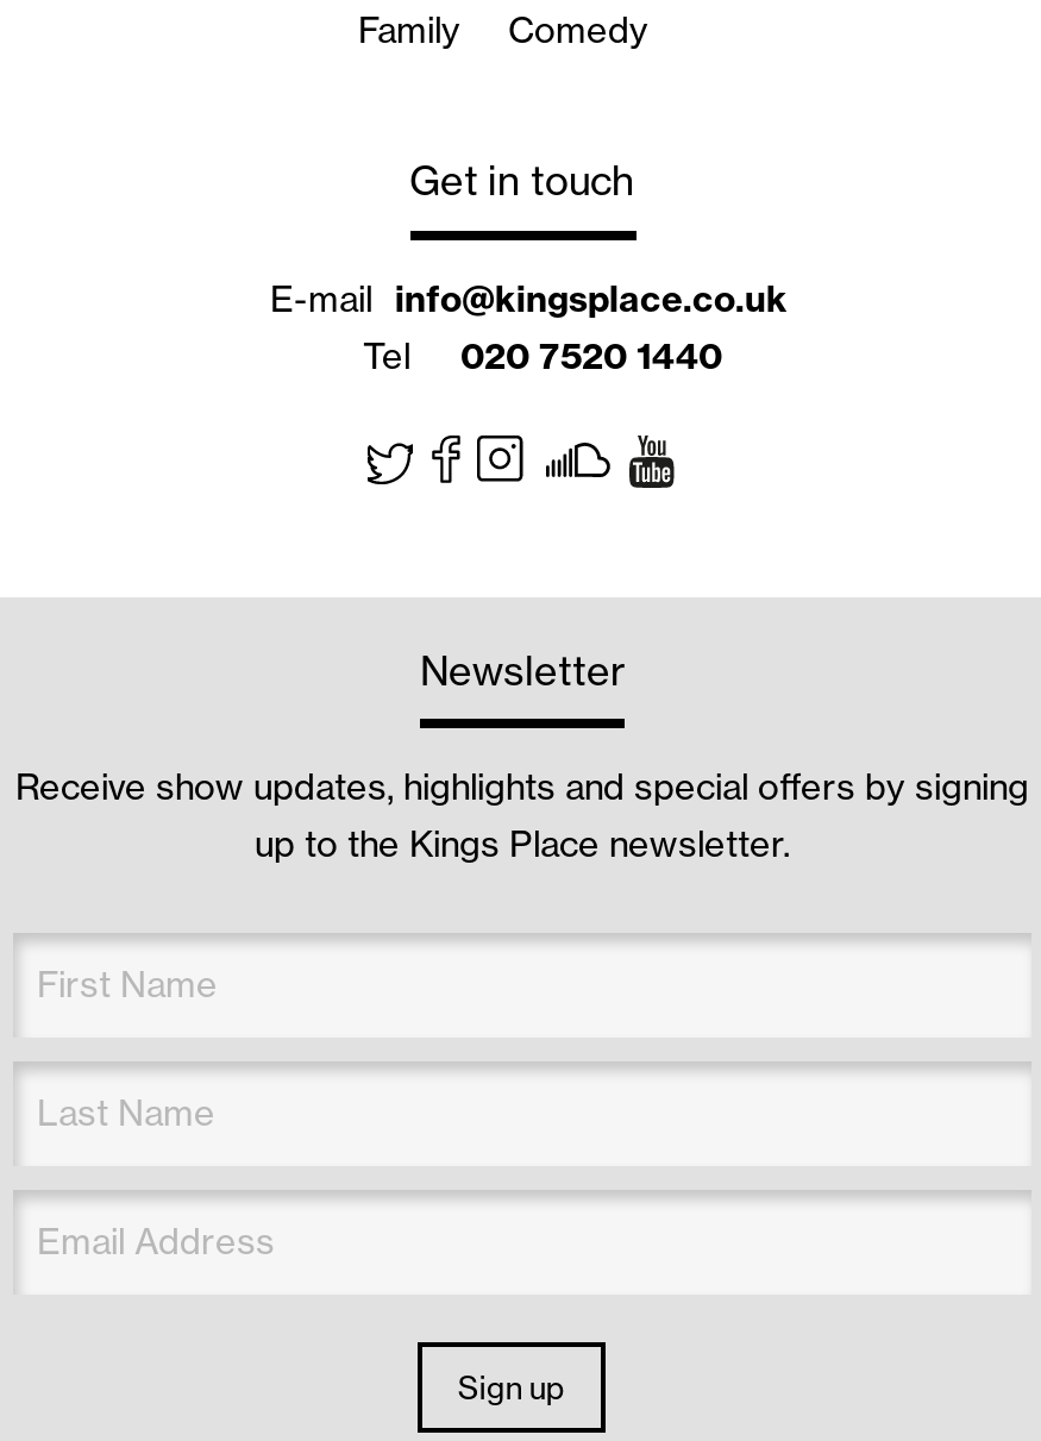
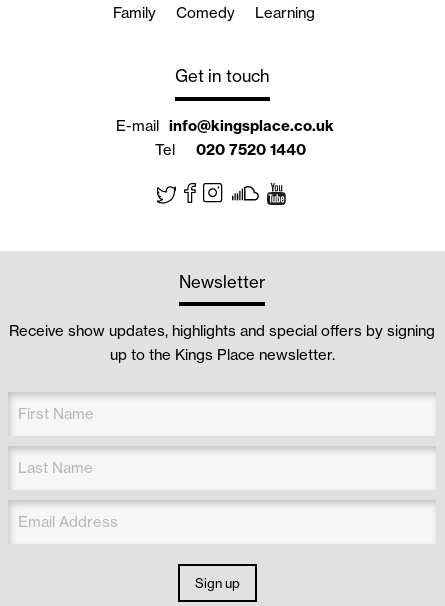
+ Learning
